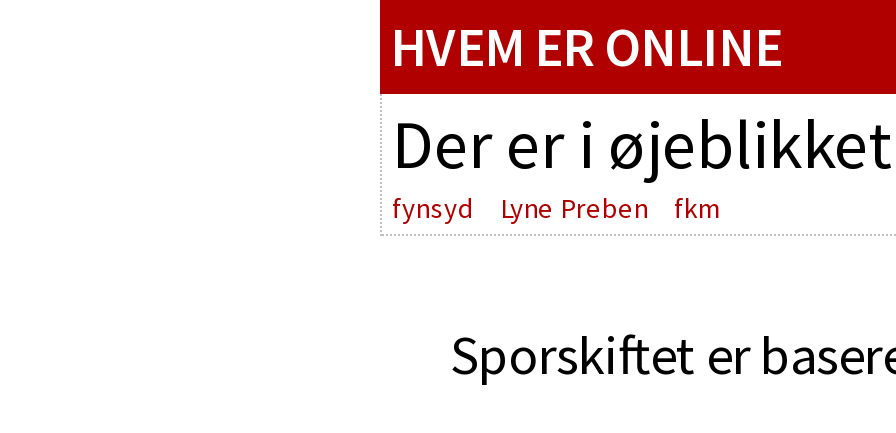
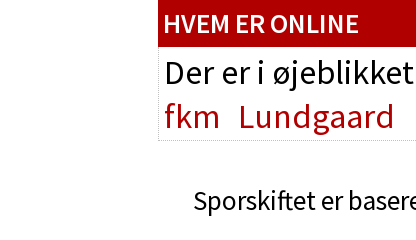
- fynsyd
- Lyne Preben
- fkm
+ fkm Lundgaard
